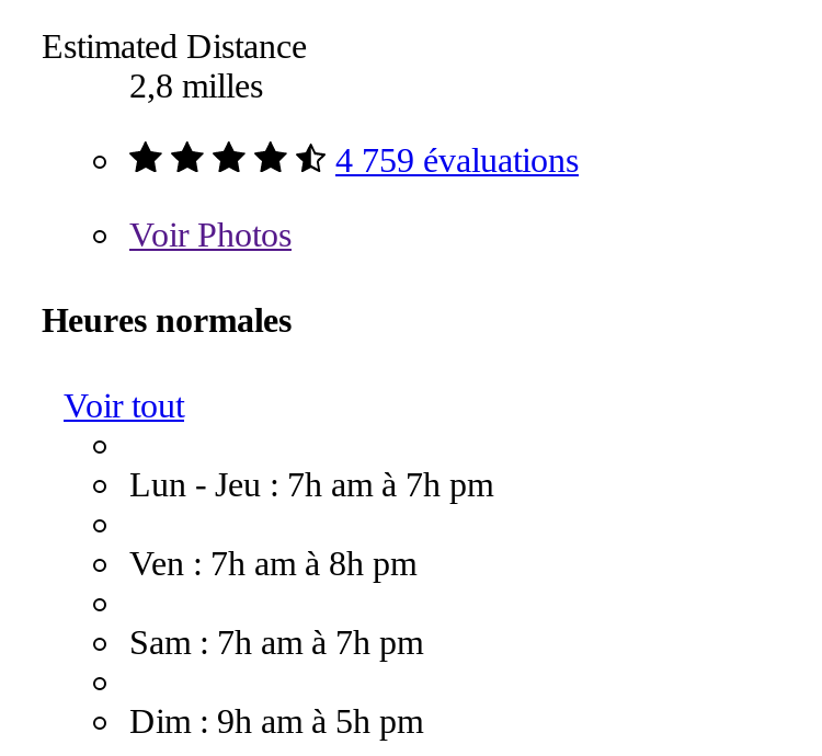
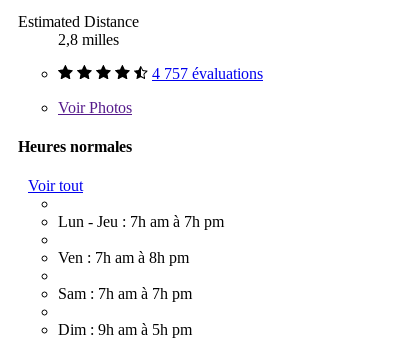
- 4 759 évaluations
+ 4 757 évaluations
